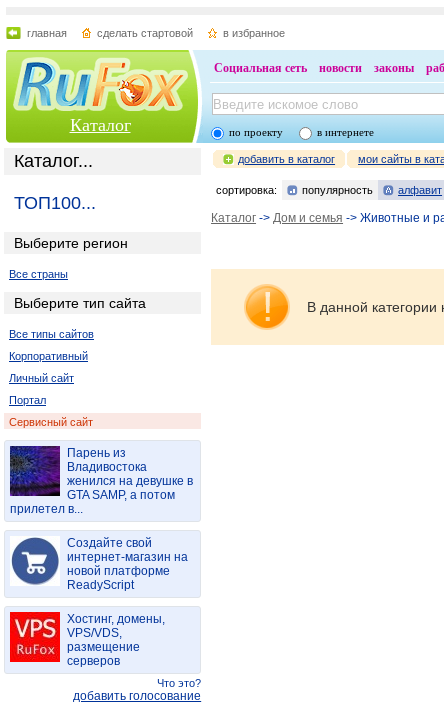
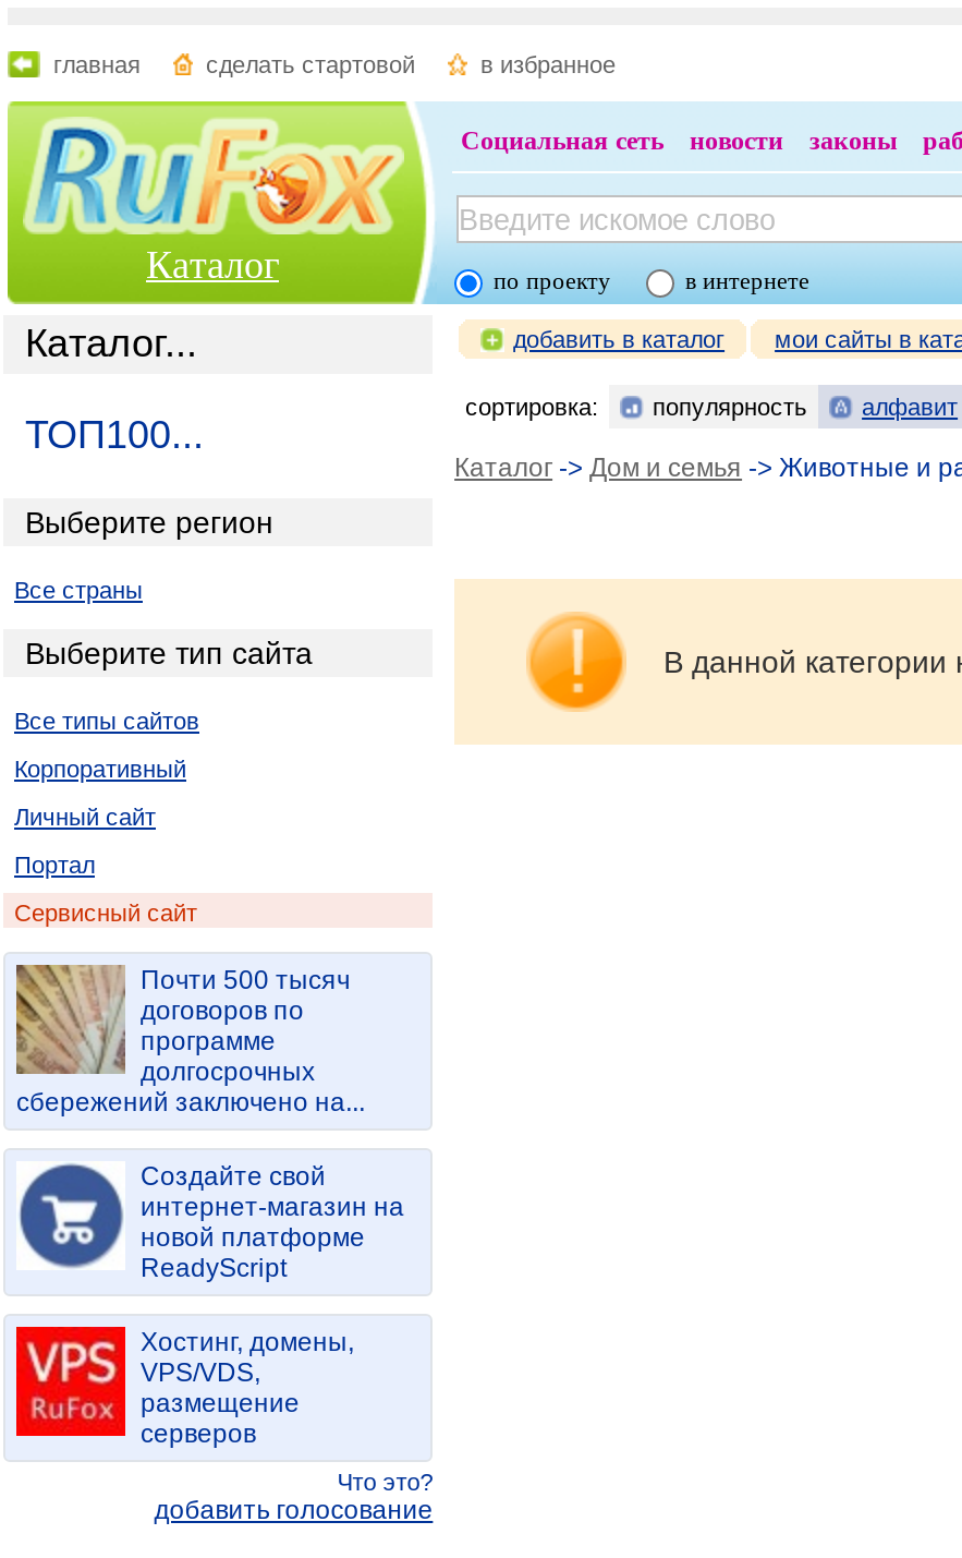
- [image]
- Парень из
- Владивостока
- женился на девушке в
- GTA SAMP, а потом
- прилетел в...
+ [image]
+ Почти 500 тысяч
+ договоров по
+ программе
+ долгосрочных
+ сбережений заключено на...
